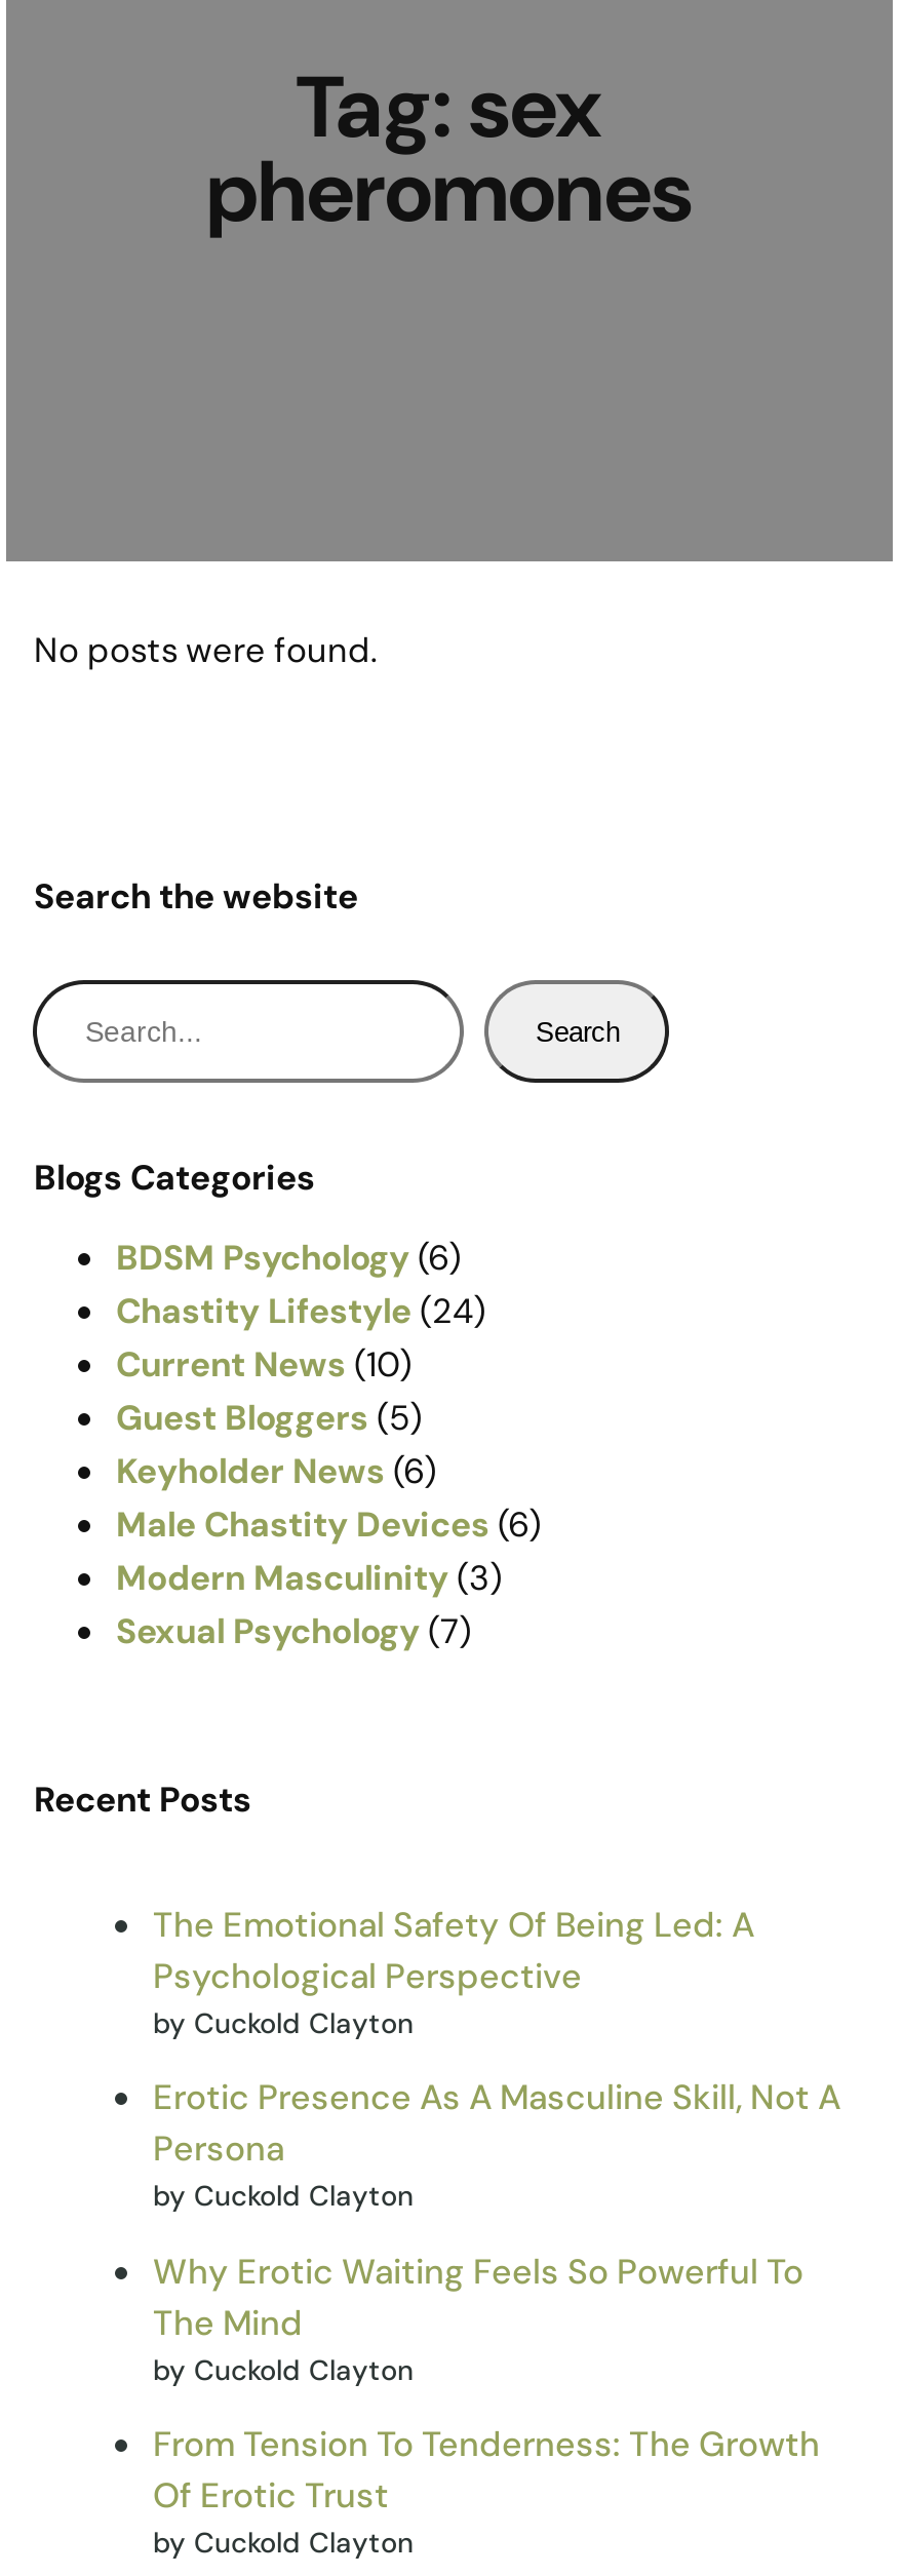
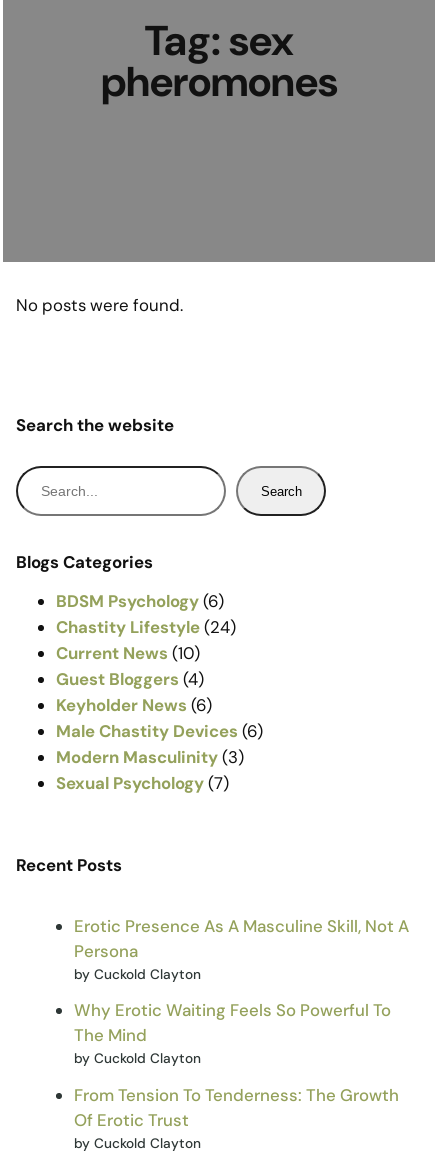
- Guest Bloggers (5)
+ Guest Bloggers (4)

- The Emotional Safety Of Being Led: A
- Psychological Perspective
- by Cuckold Clayton
